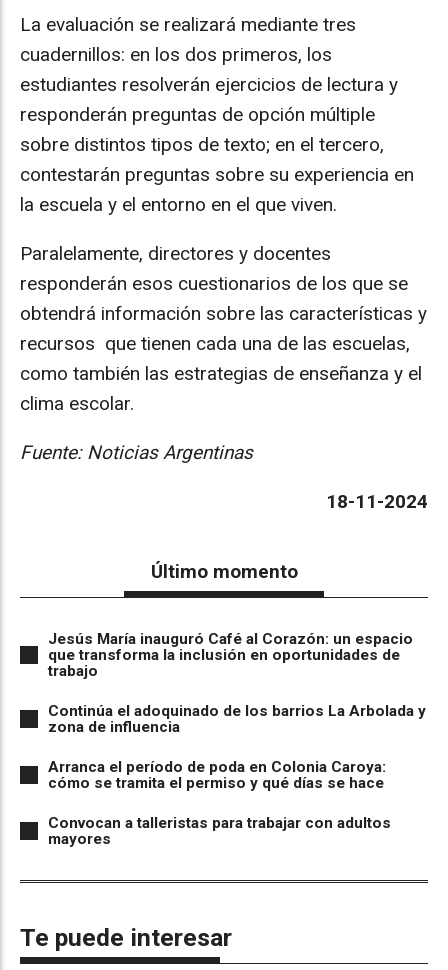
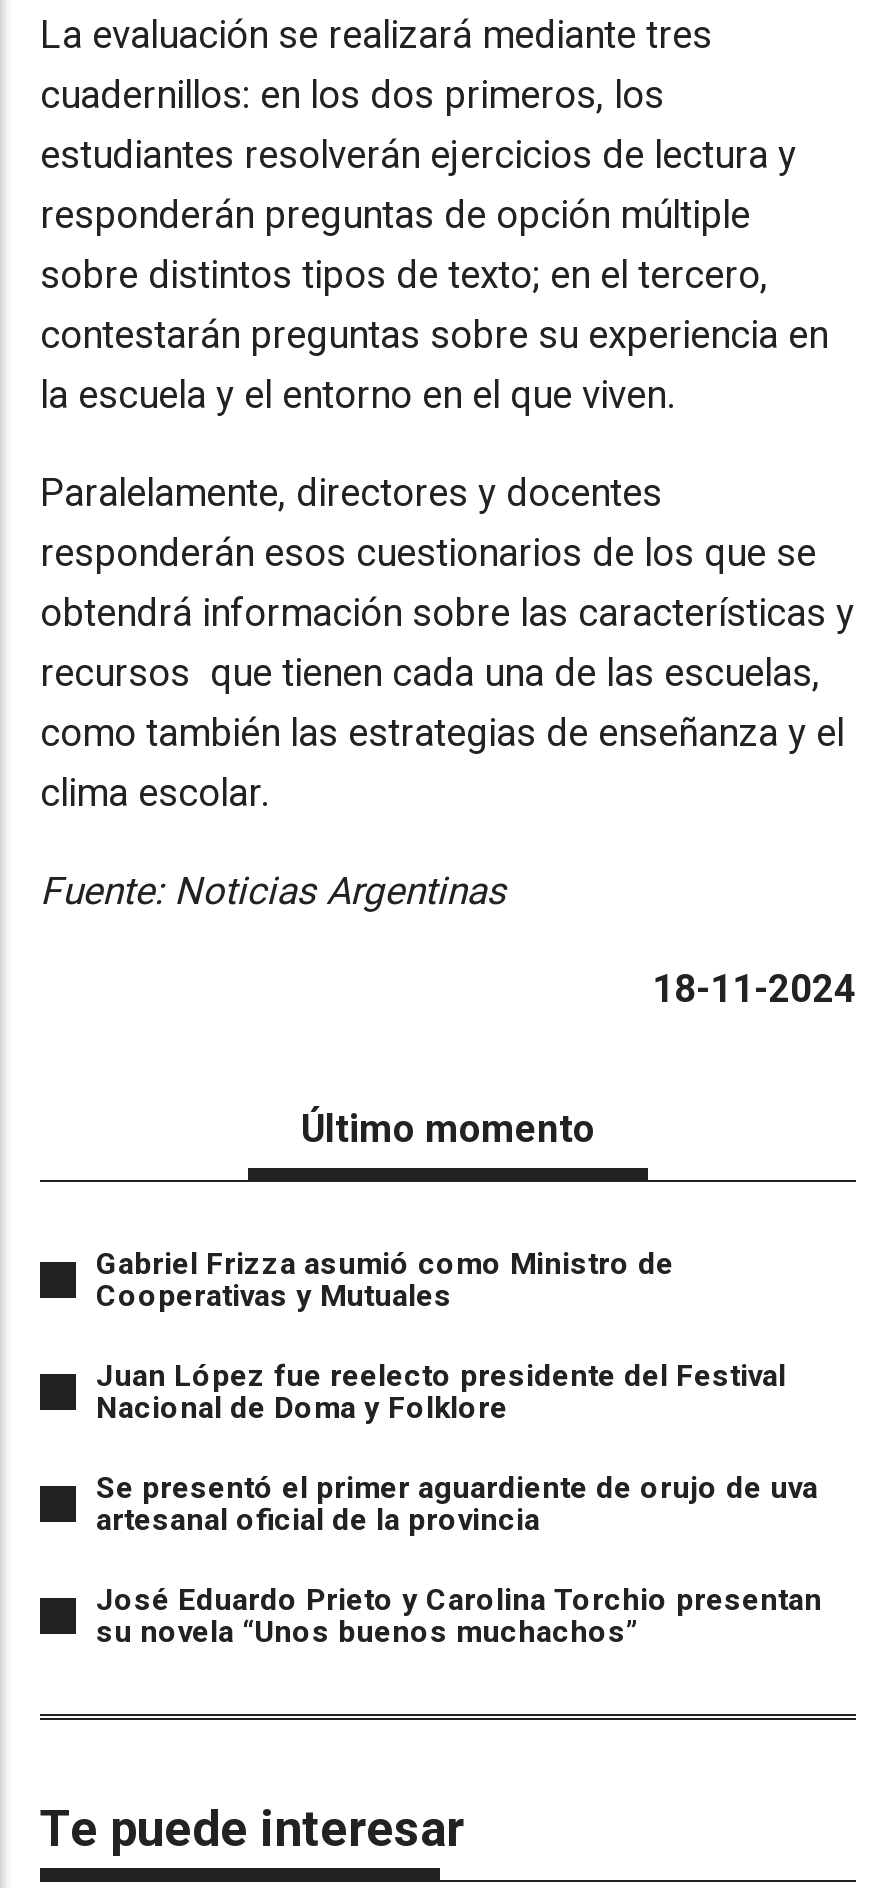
- Jesús María inauguró Café al Corazón: un espacio
- que transforma la inclusión en oportunidades de
- trabajo
+ Gabriel Frizza asumió como Ministro de
+ Cooperativas y Mutuales

- Continúa el adoquinado de los barrios La Arbolada y
- zona de influencia
+ Juan López fue reelecto presidente del Festival
+ Nacional de Doma y Folklore

- Arranca el período de poda en Colonia Caroya:
- cómo se tramita el permiso y qué días se hace
+ Se presentó el primer aguardiente de orujo de uva
+ artesanal oficial de la provincia

- Convocan a talleristas para trabajar con adultos
- mayores
+ José Eduardo Prieto y Carolina Torchio presentan
+ su novela “Unos buenos muchachos”
